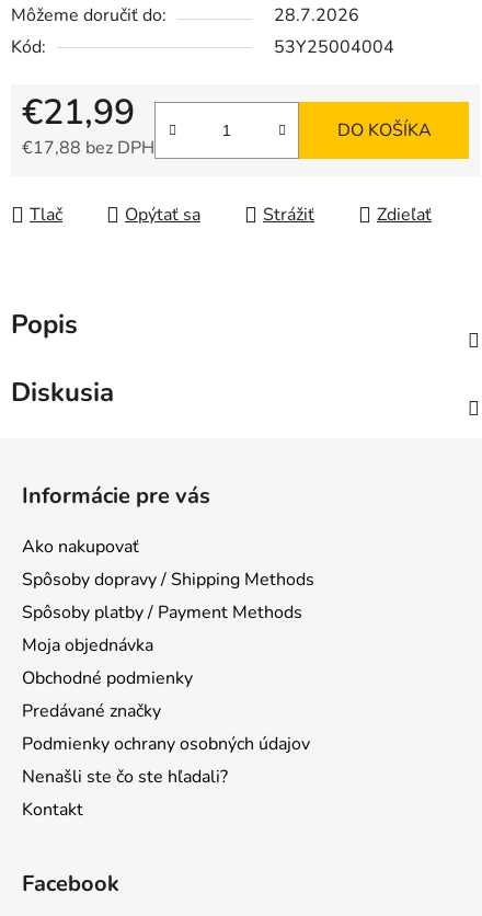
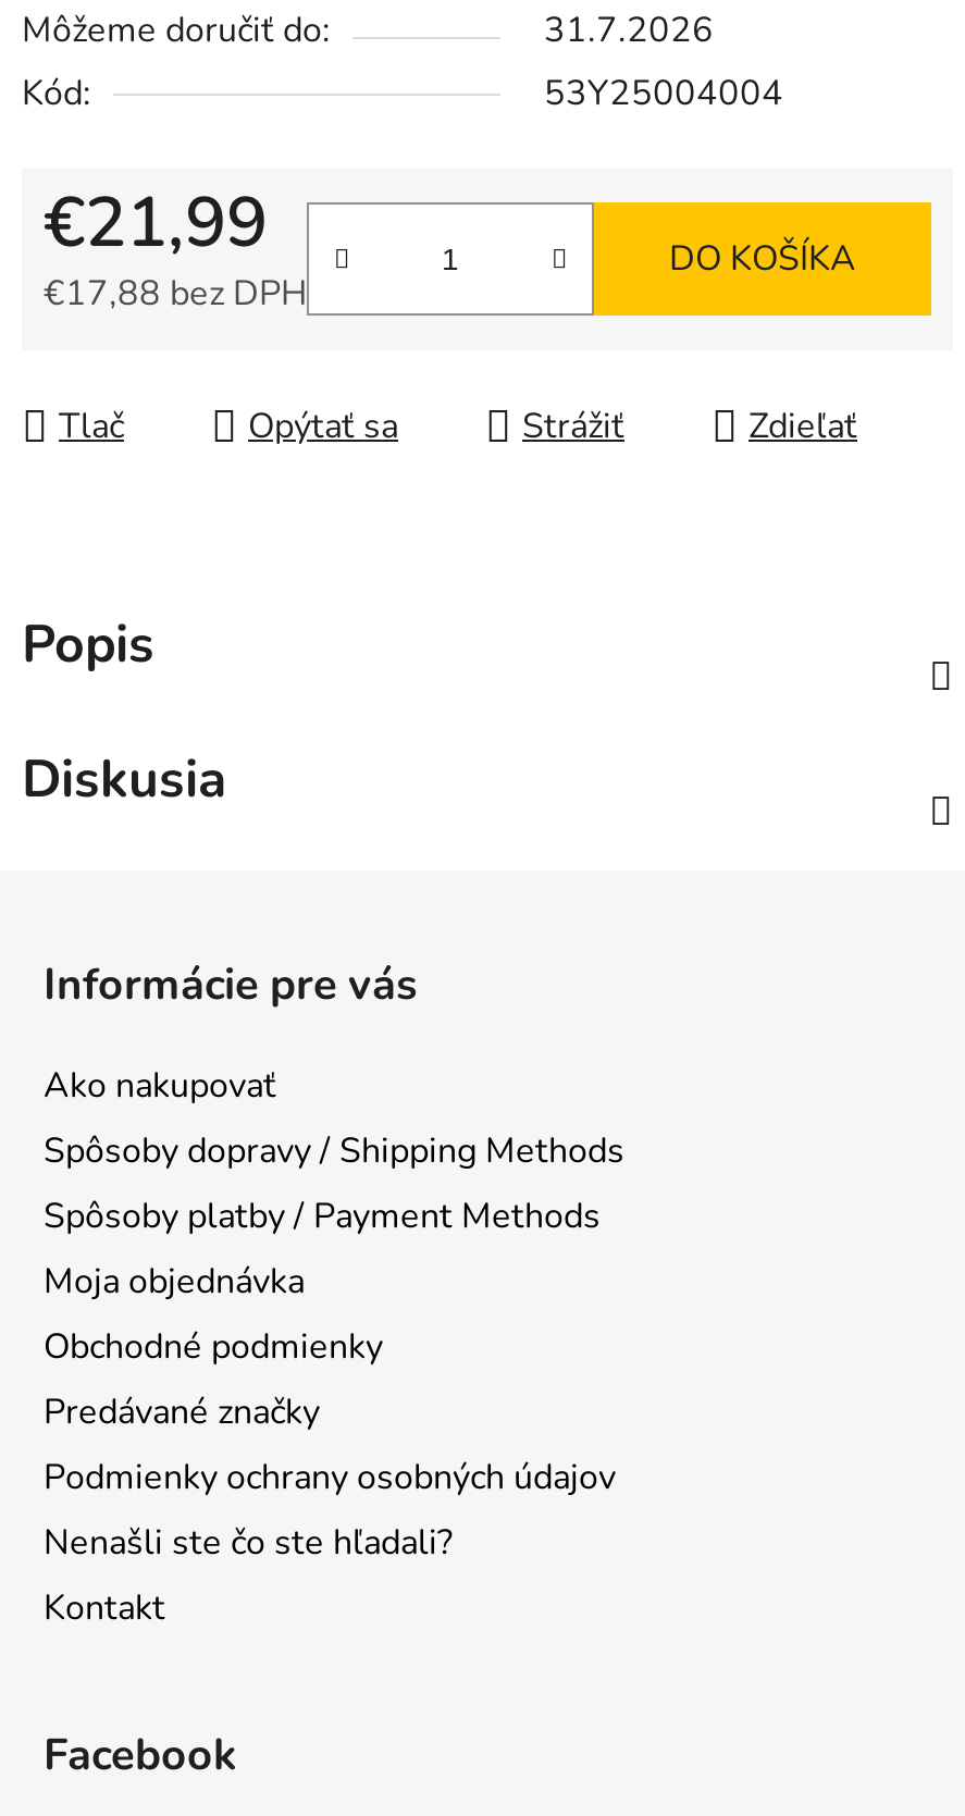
- 28.7.2026
+ 31.7.2026
